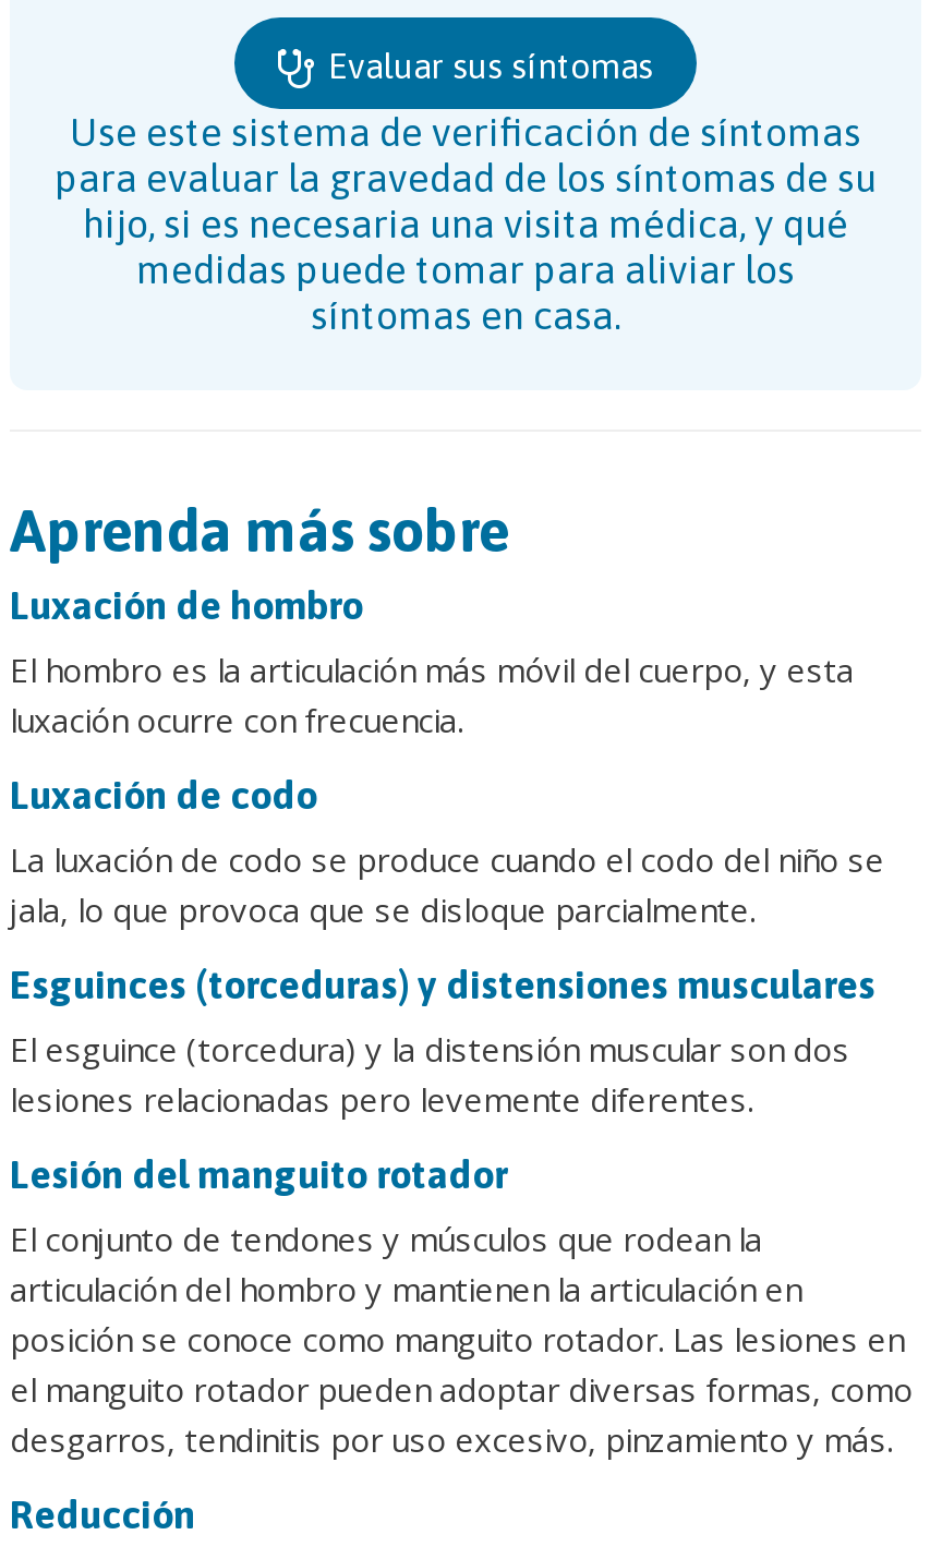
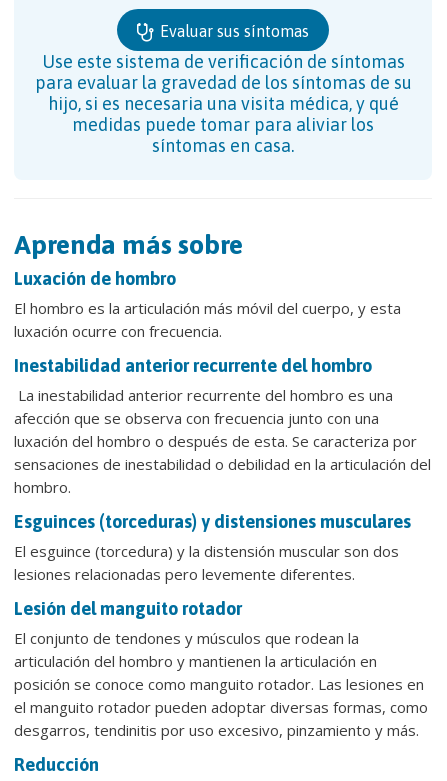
- Luxación de codo
- La luxación de codo se produce cuando el codo del niño se
- jala, lo que provoca que se disloque parcialmente.
+ Inestabilidad anterior recurrente del hombro
+ La inestabilidad anterior recurrente del hombro es una
+ afección que se observa con frecuencia junto con una
+ luxación del hombro o después de esta. Se caracteriza por
+ sensaciones de inestabilidad o debilidad en la articulación del
+ hombro.
